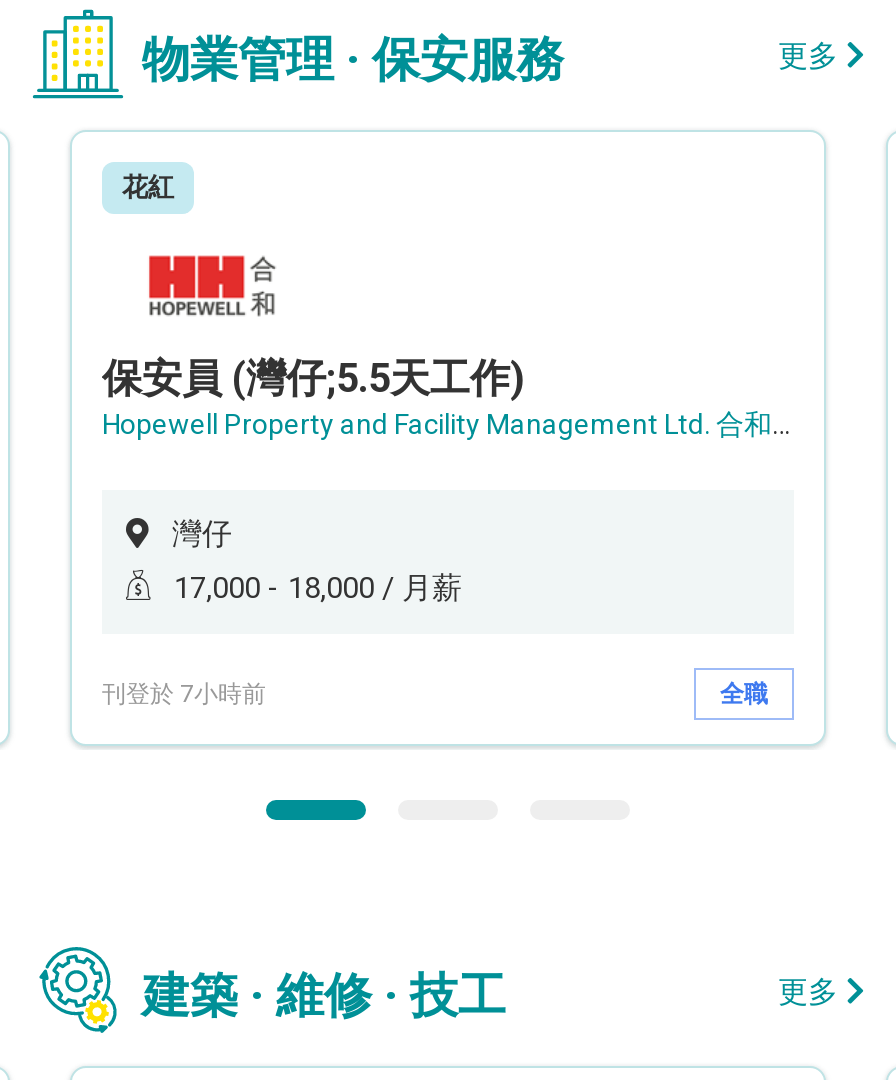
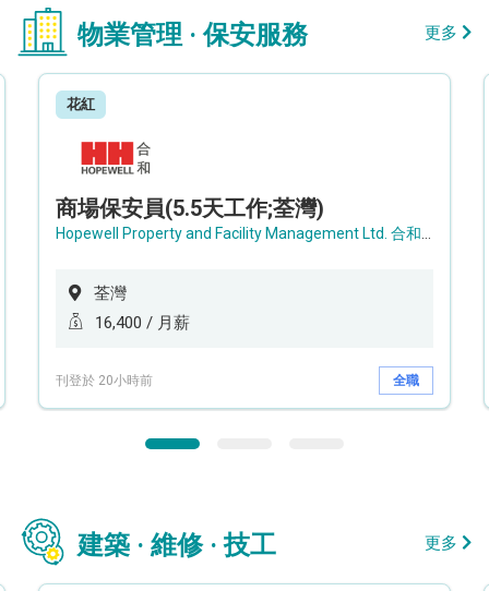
- 保安員 (灣仔;5.5天工作)
+ 商場保安員(5.5天工作;荃灣)

- 灣仔
+ 荃灣

- 17,000 - 18,000 / 月薪
+ 16,400 / 月薪

- 刊登於 7小時前
+ 刊登於 20小時前
